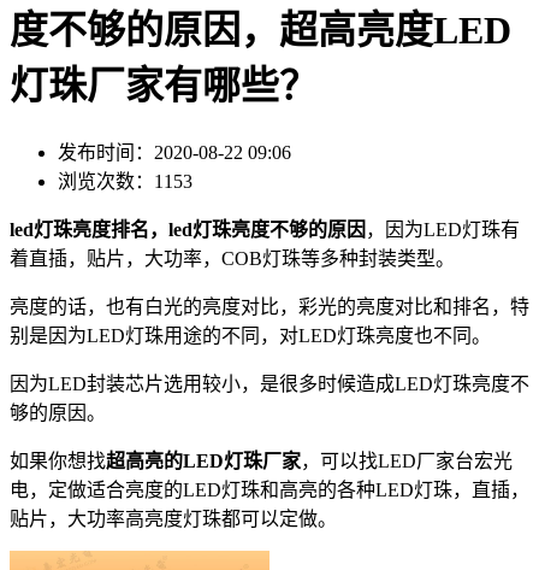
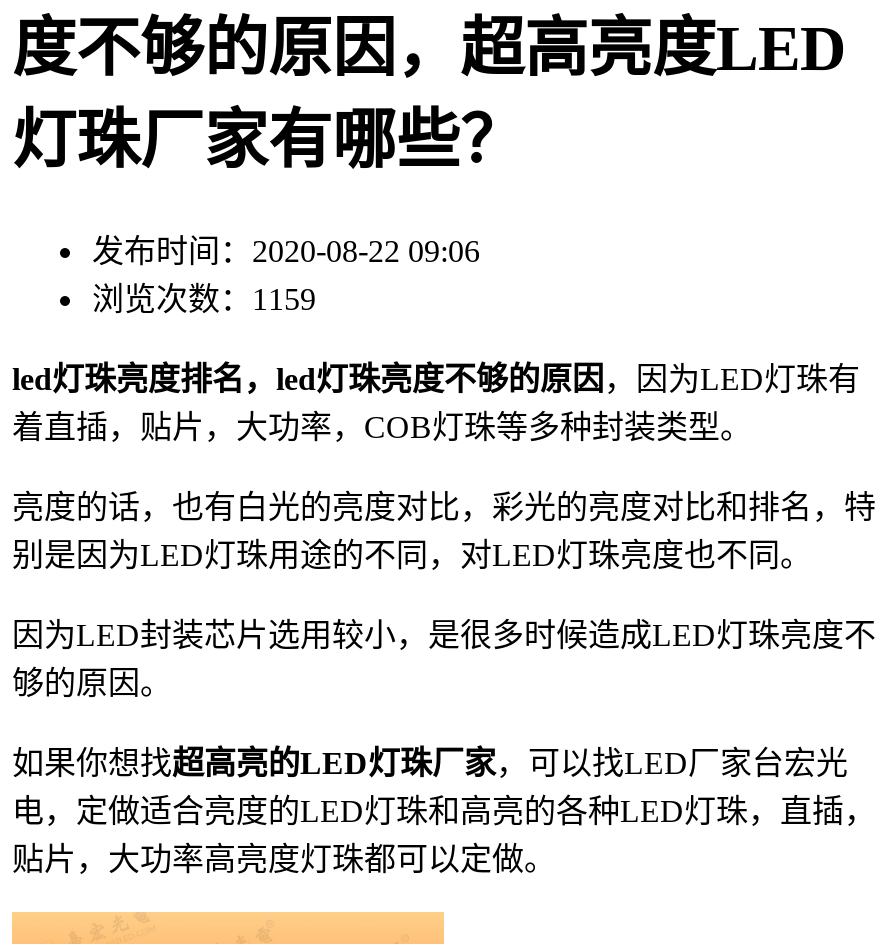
- 浏览次数：1153
+ 浏览次数：1159
